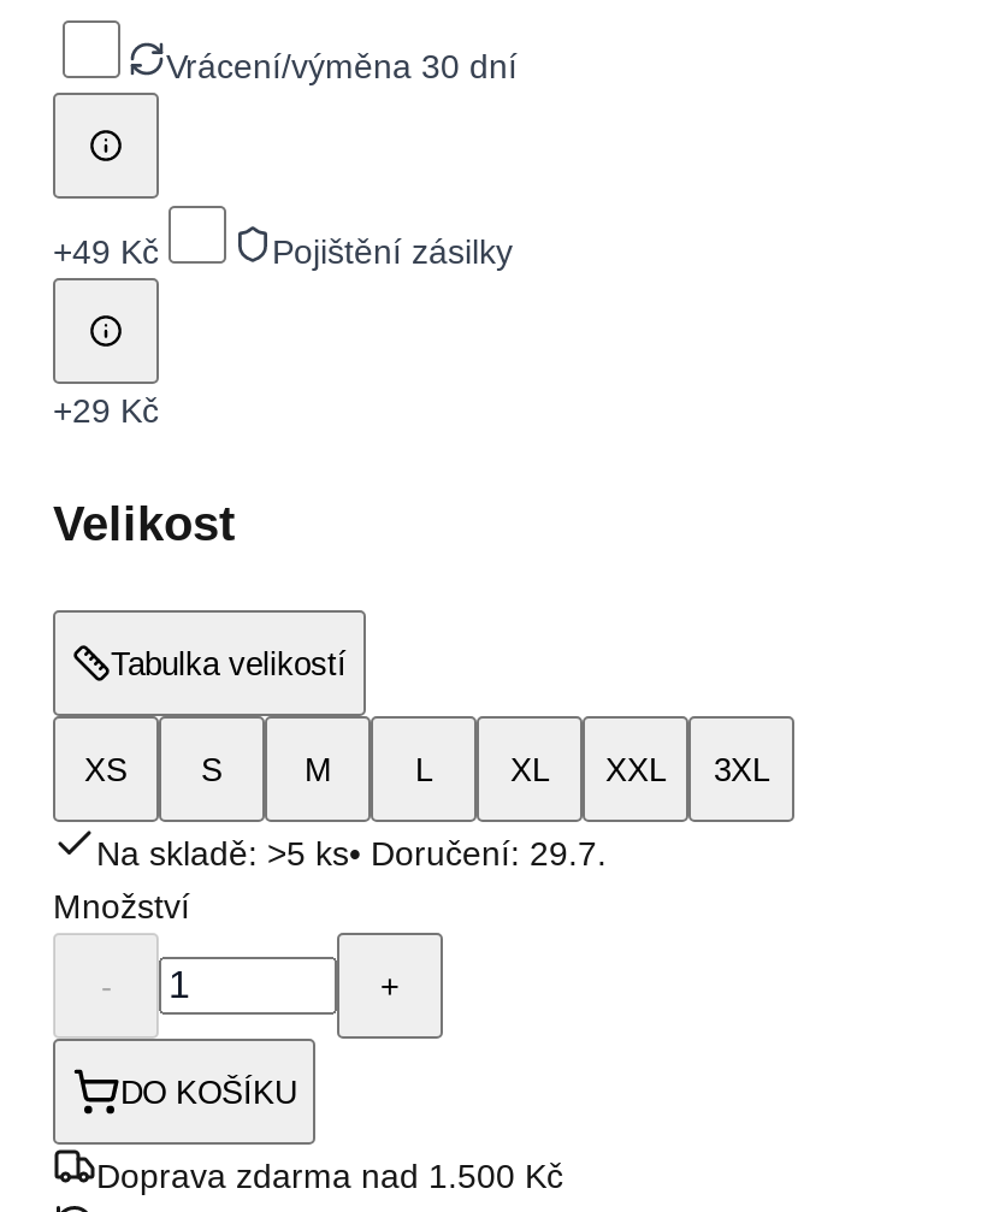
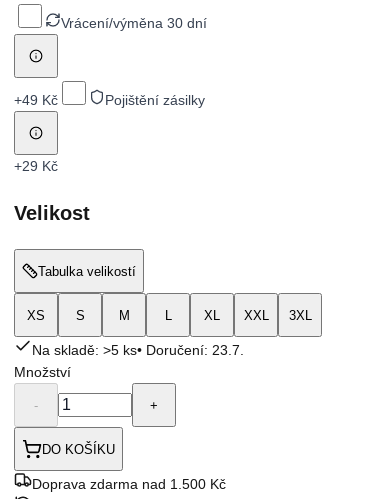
- Na skladě: >5 ks• Doručení: 29.7.
+ Na skladě: >5 ks• Doručení: 23.7.
